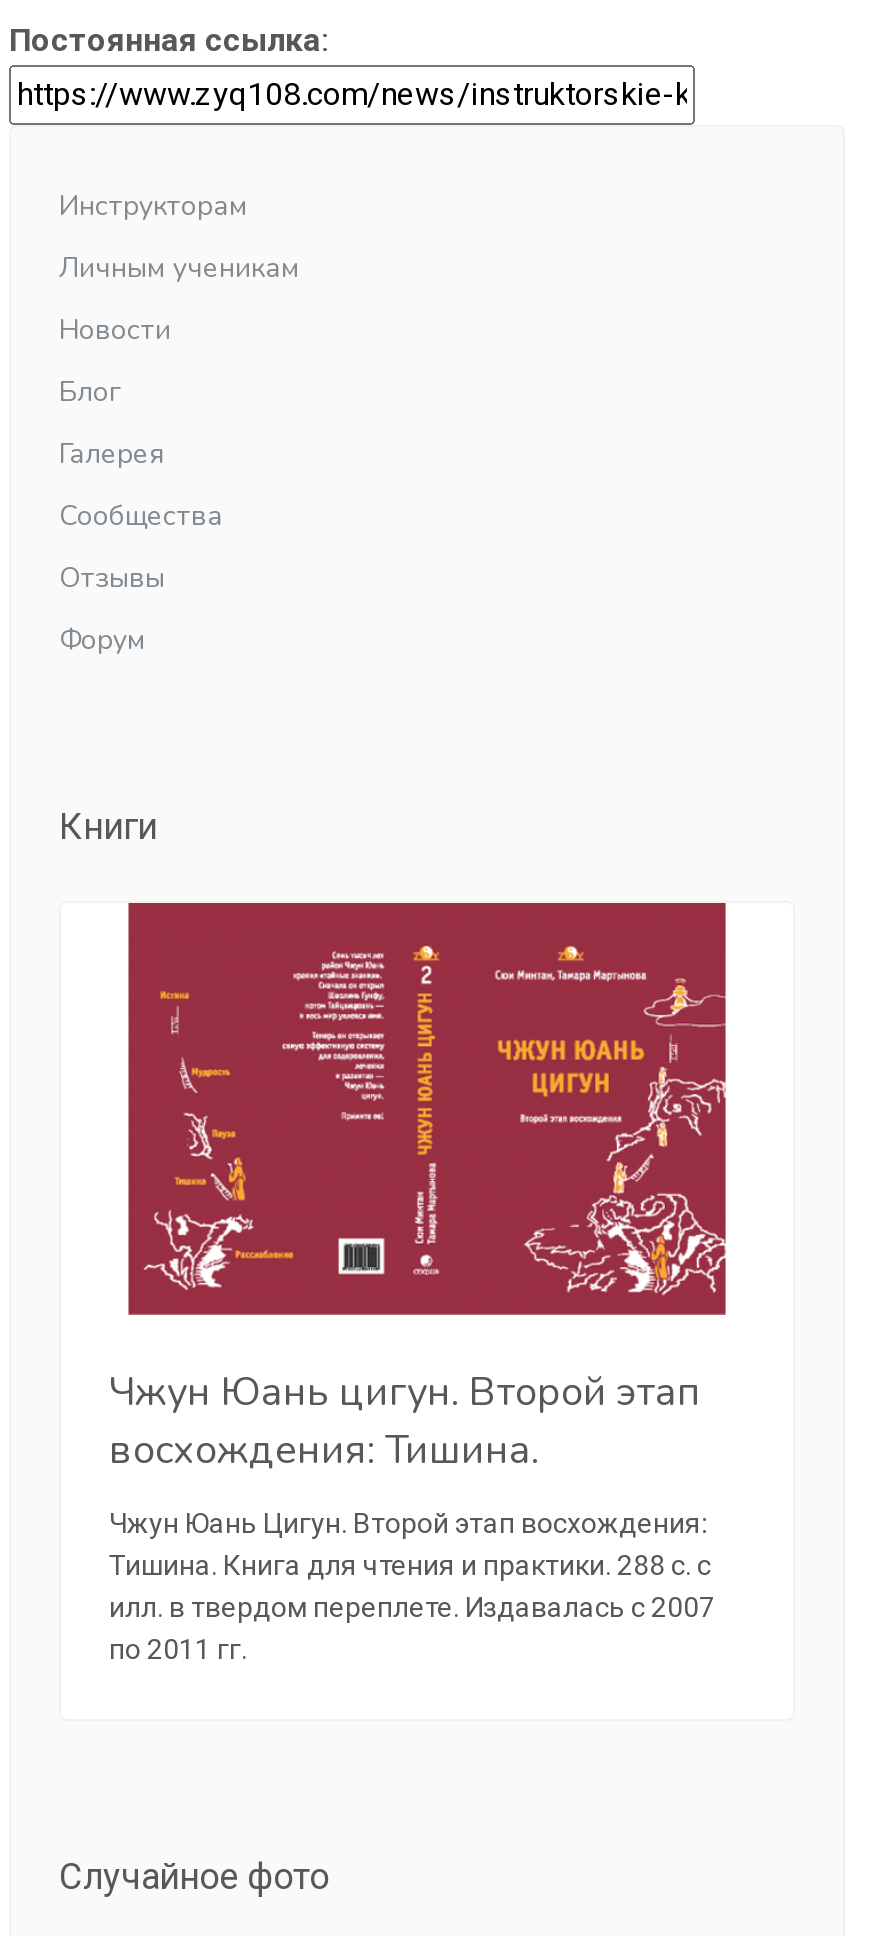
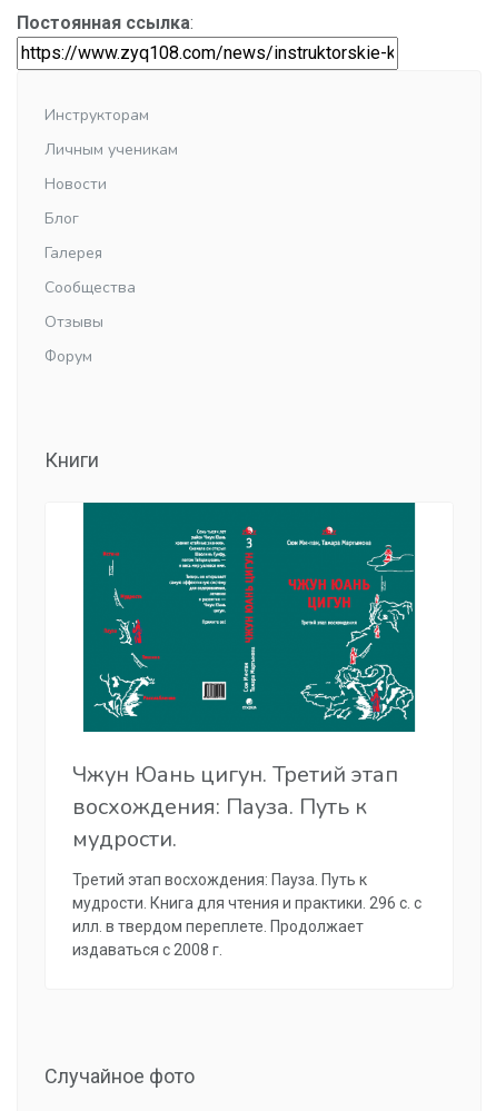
- [image]
- Чжун Юань цигун. Второй этап
- восхождения: Тишина.
+ [image]
+ Чжун Юань цигун. Третий этап
+ восхождения: Пауза. Путь к
+ мудрости.

- Чжун Юань Цигун. Второй этап восхождения:
- Тишина. Книга для чтения и практики. 288 с. с
- илл. в твердом переплете. Издавалась с 2007
- по 2011 гг.
+ Третий этап восхождения: Пауза. Путь к
+ мудрости. Книга для чтения и практики. 296 с. с
+ илл. в твердом переплете. Продолжает
+ издаваться с 2008 г.
